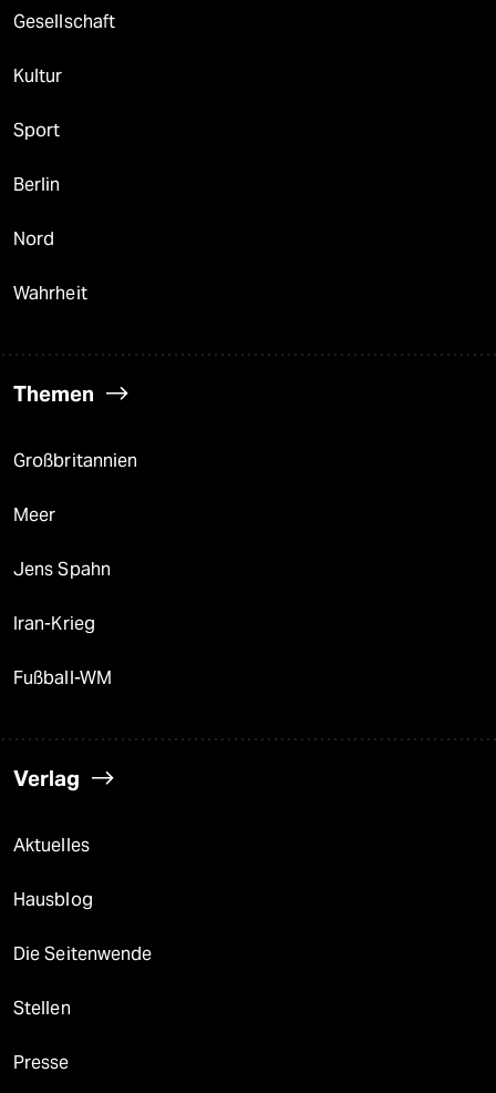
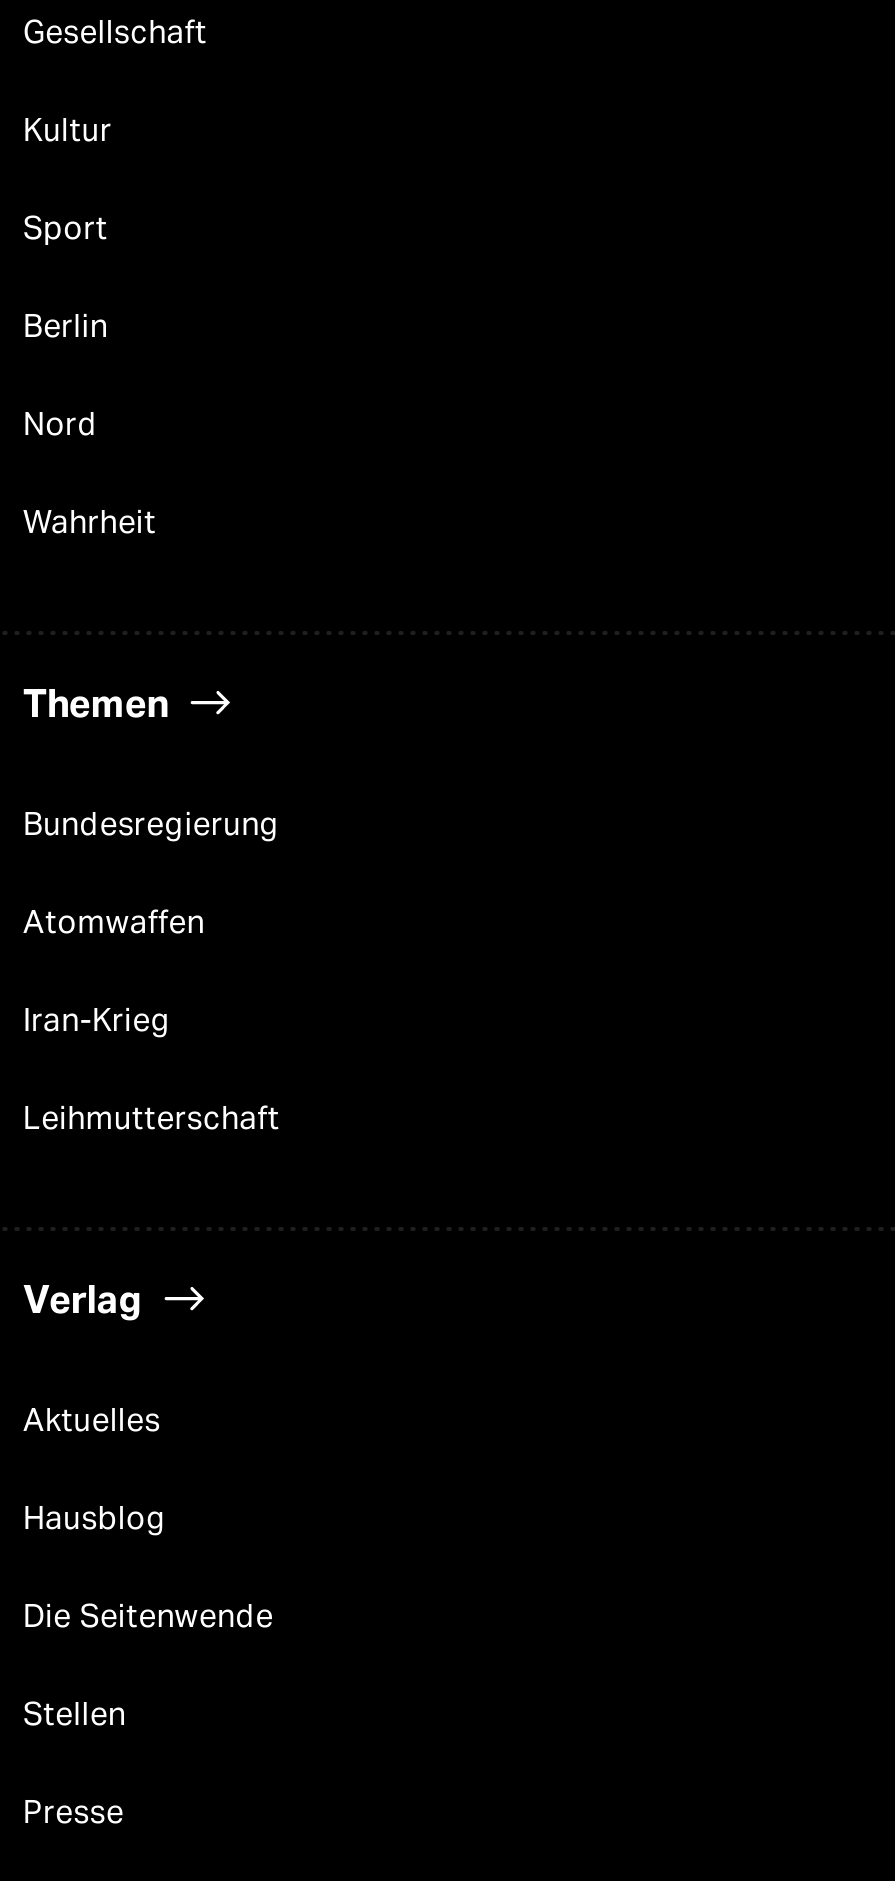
- Großbritannien
- Meer
- Jens Spahn
+ Bundesregierung
+ Atomwaffen

- Fußball-WM
+ Leihmutterschaft
